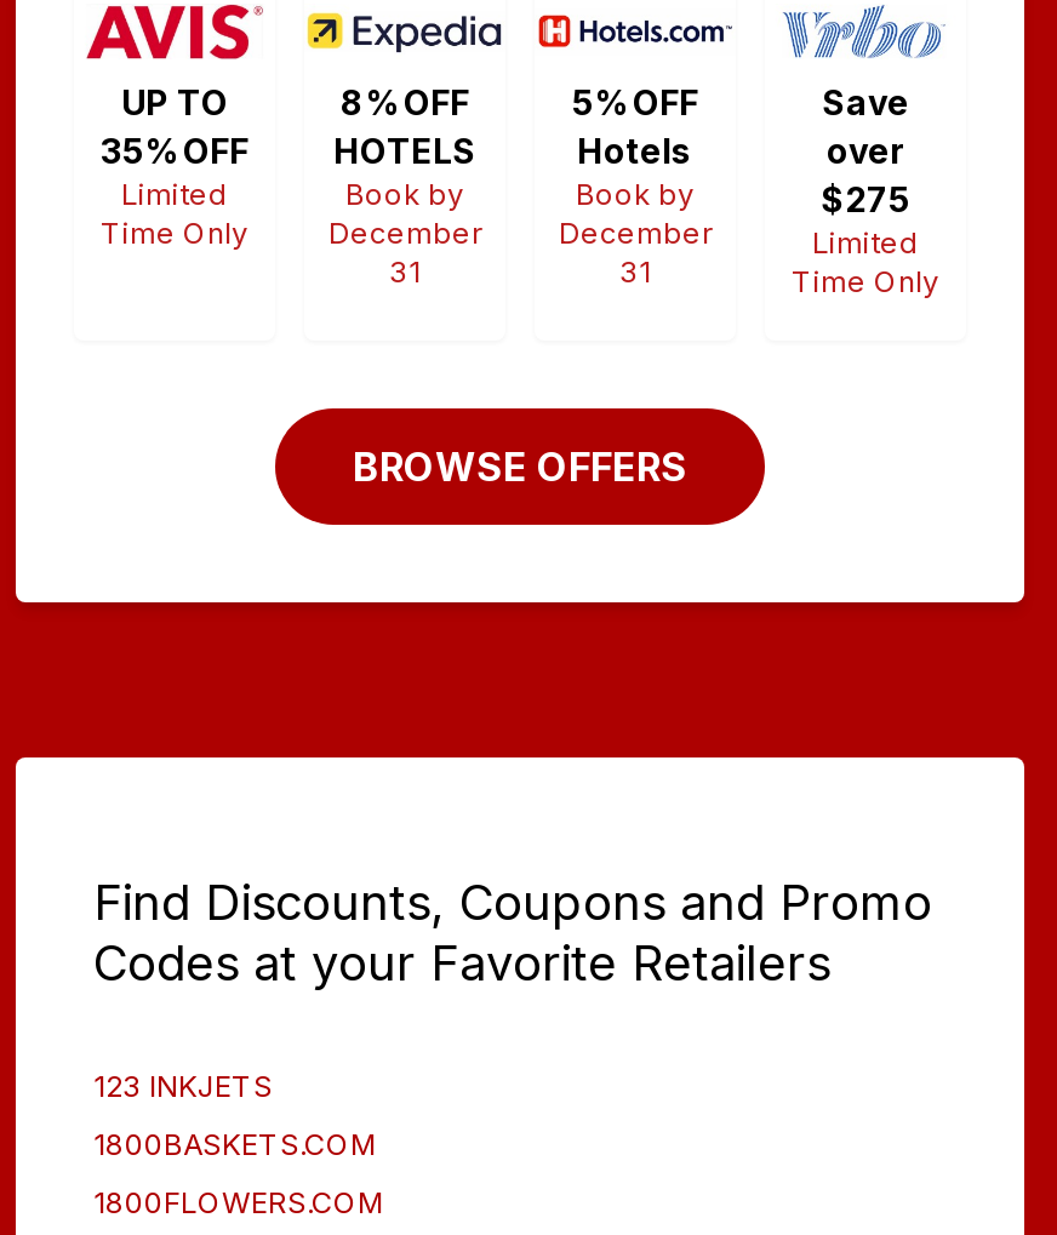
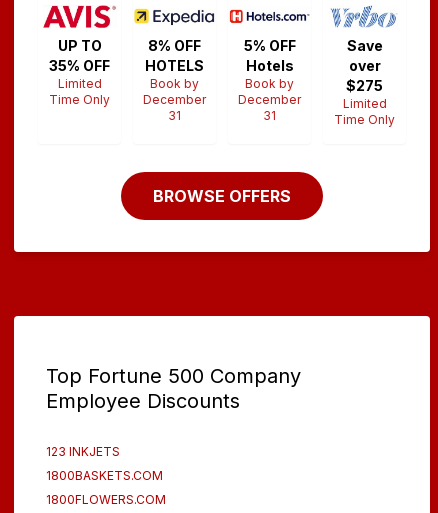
- Find Discounts, Coupons and Promo
- Codes at your Favorite Retailers
+ Top Fortune 500 Company
+ Employee Discounts
